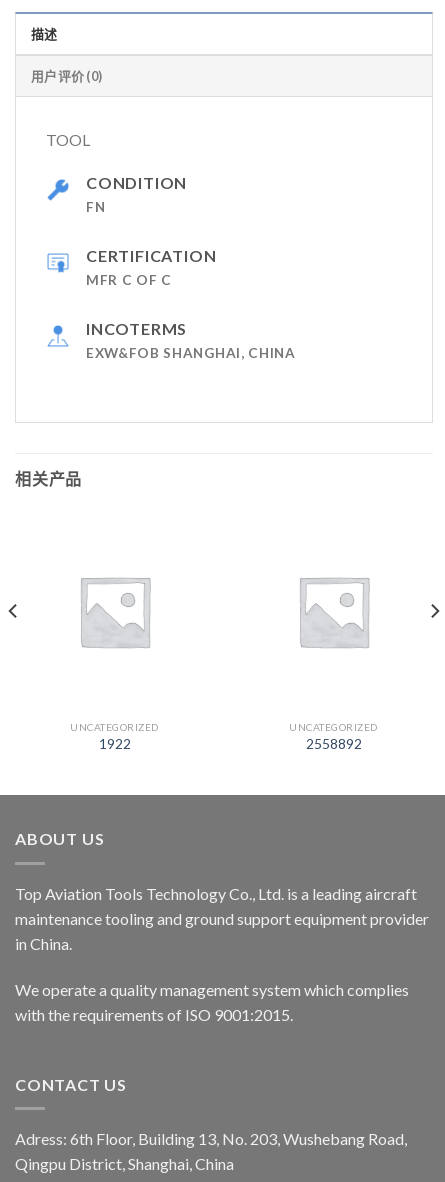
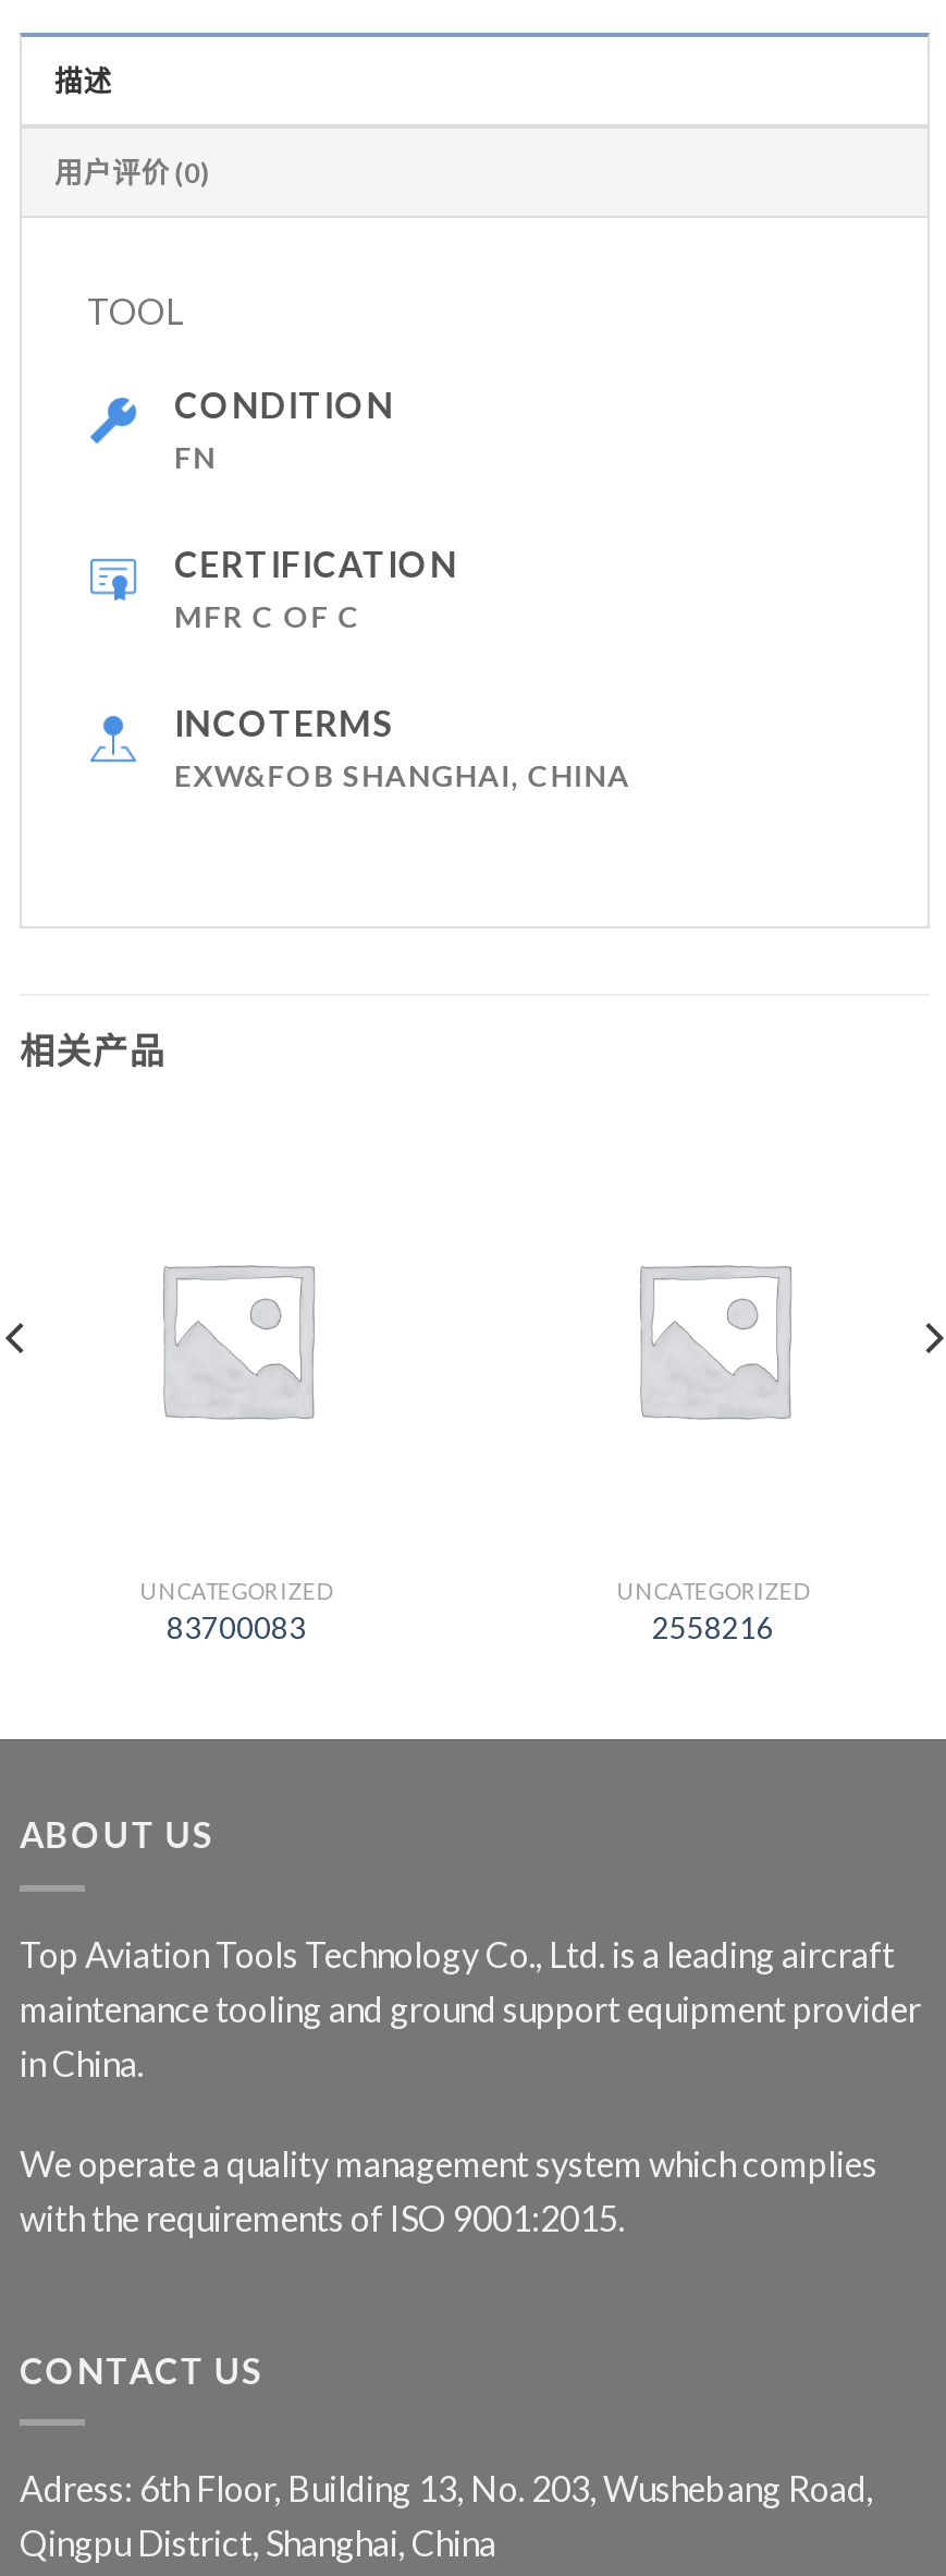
- 1922
+ 83700083

- 2558892
+ 2558216
